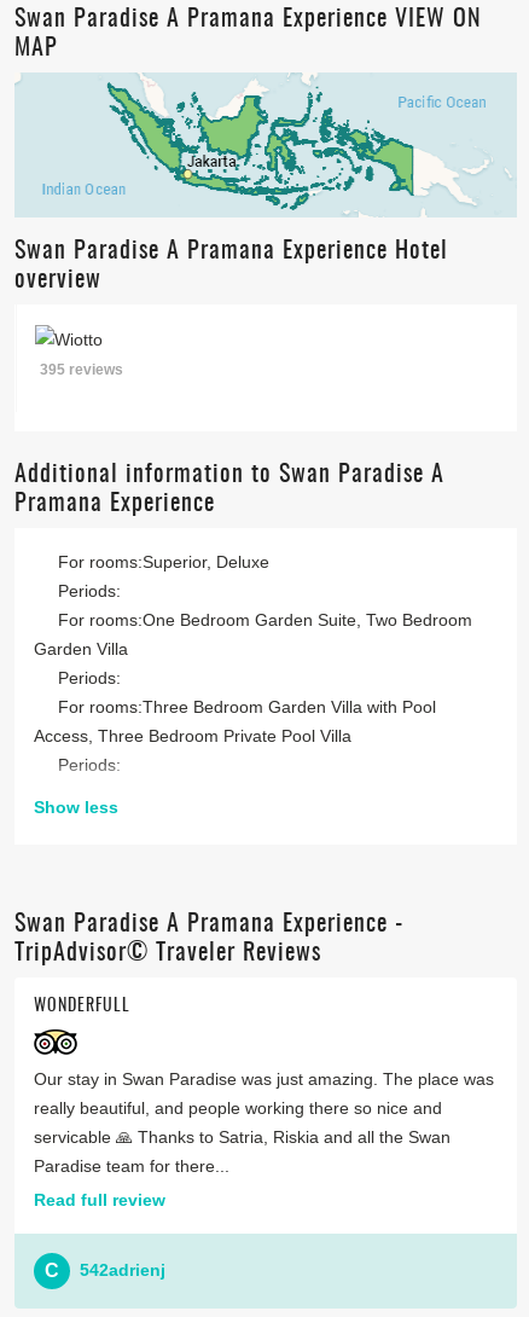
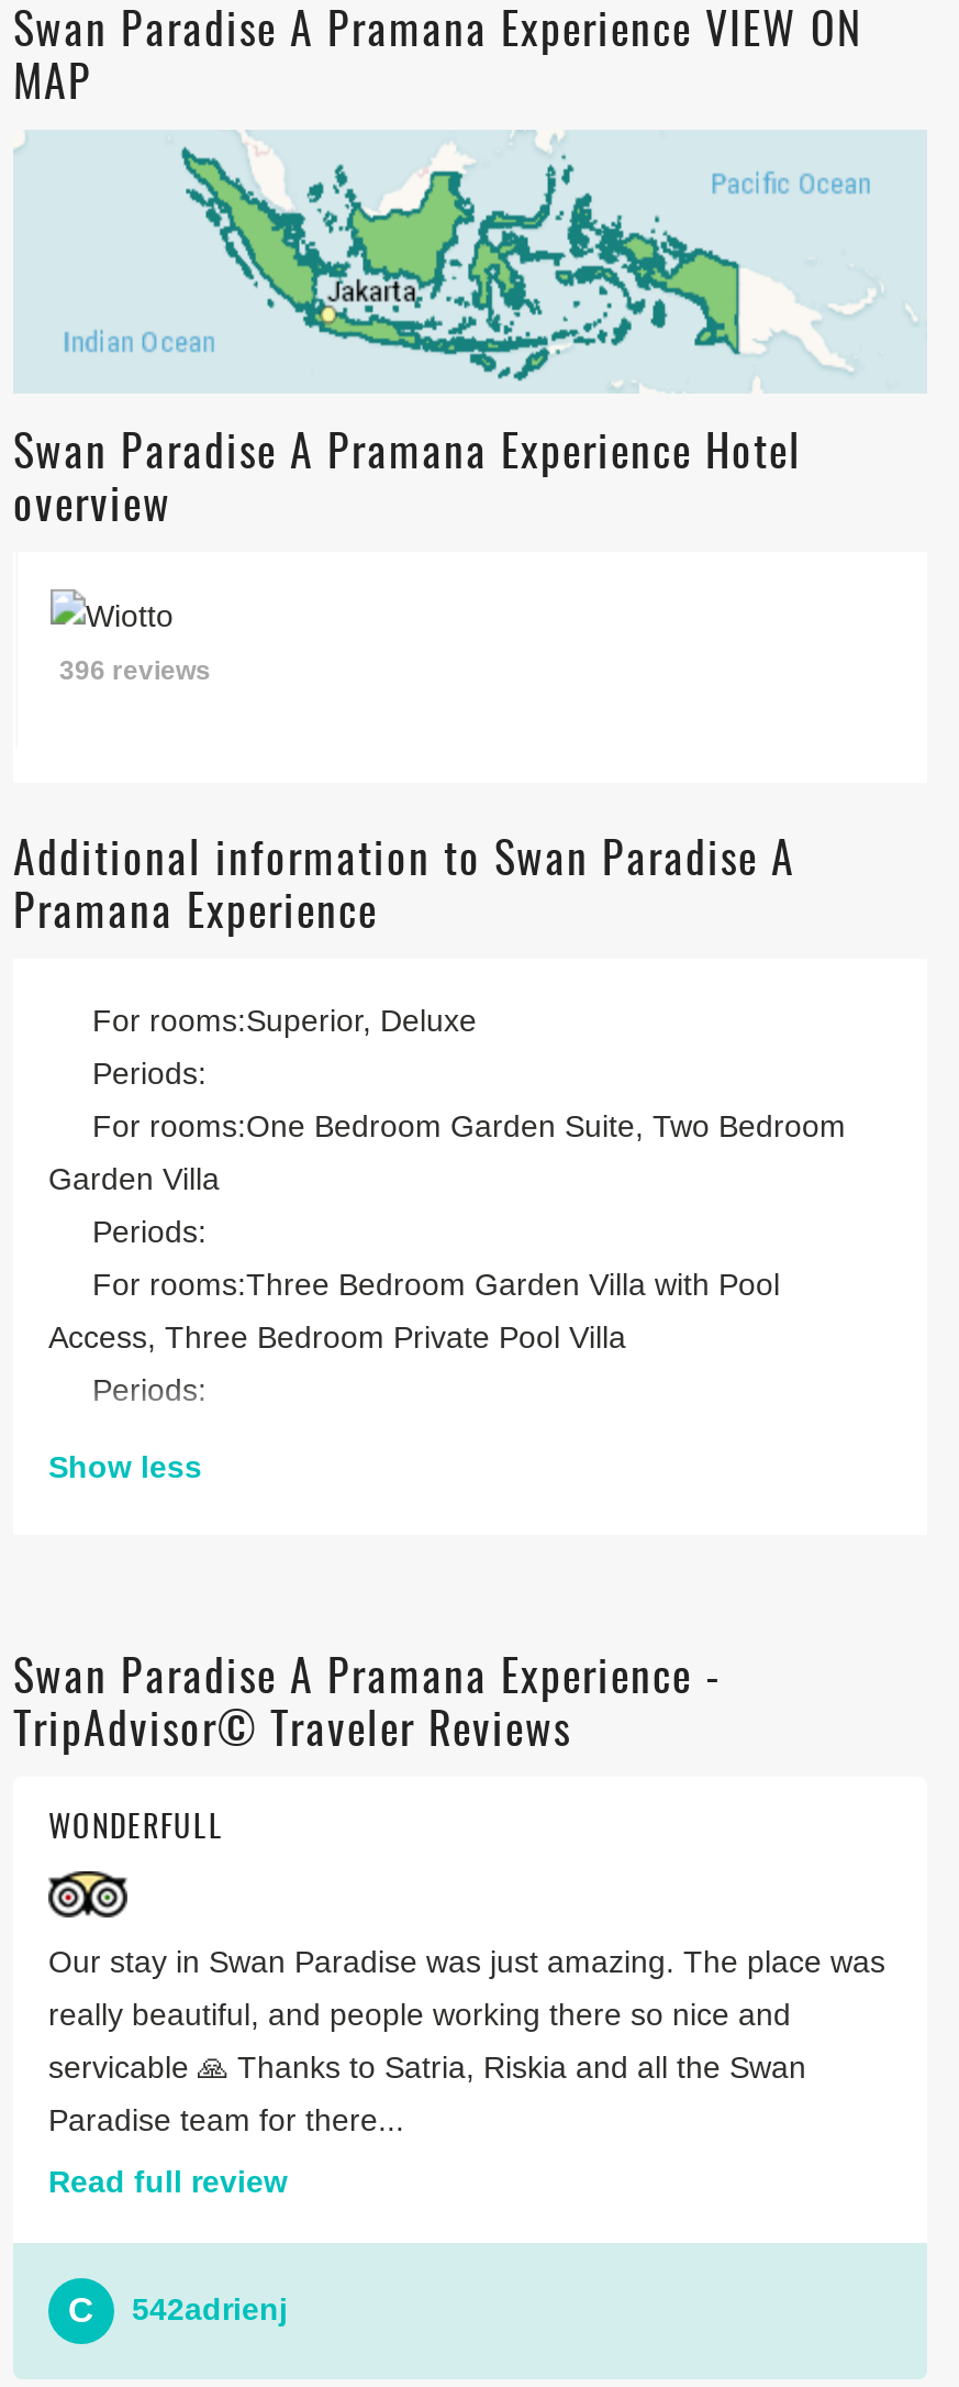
- 395 reviews
+ 396 reviews
